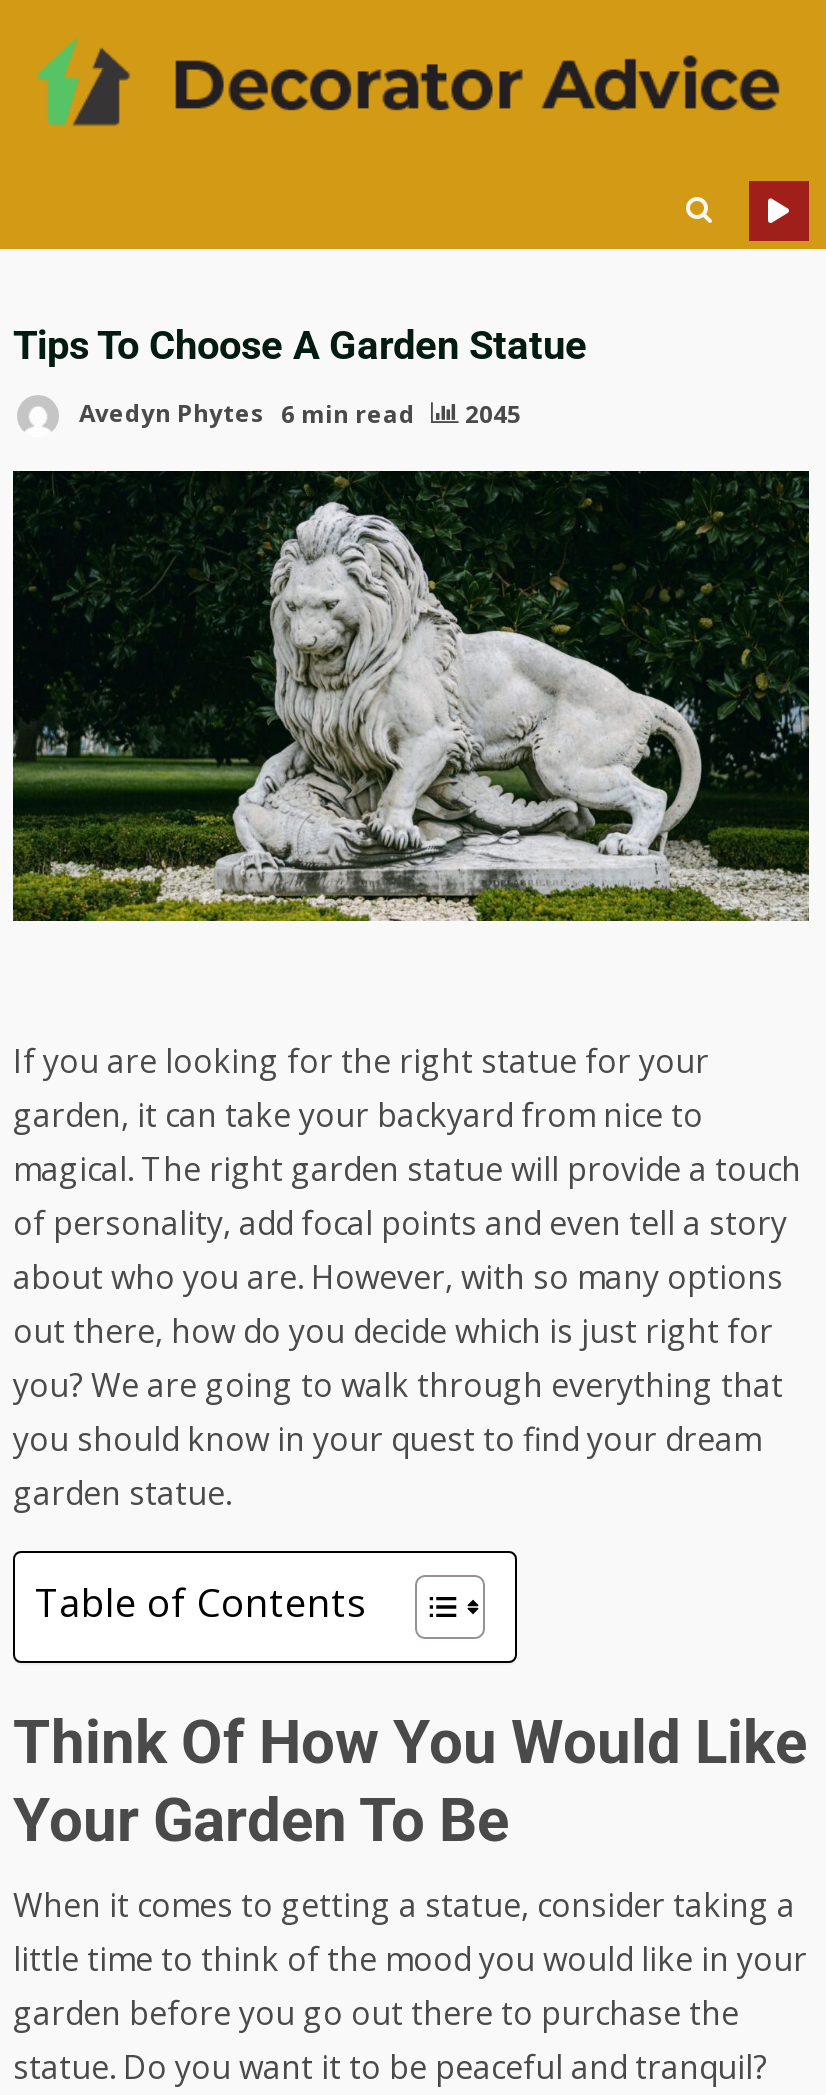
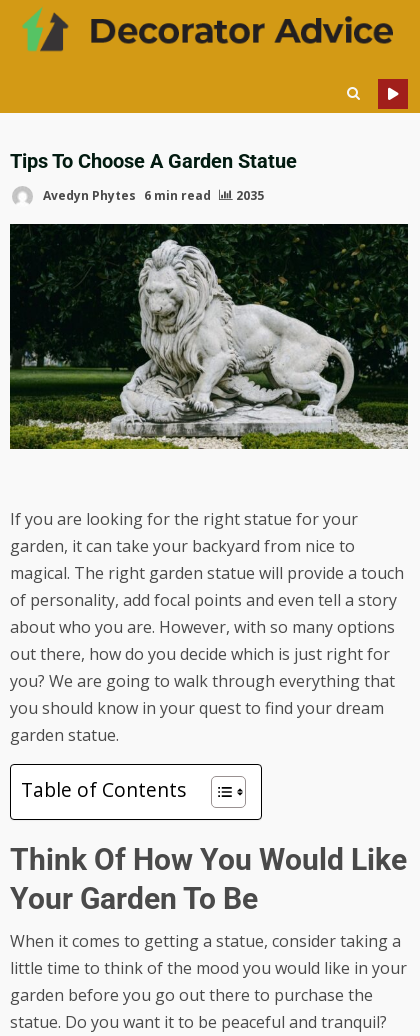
- Avedyn Phytes 6 min read 2045
+ Avedyn Phytes 6 min read 2035
